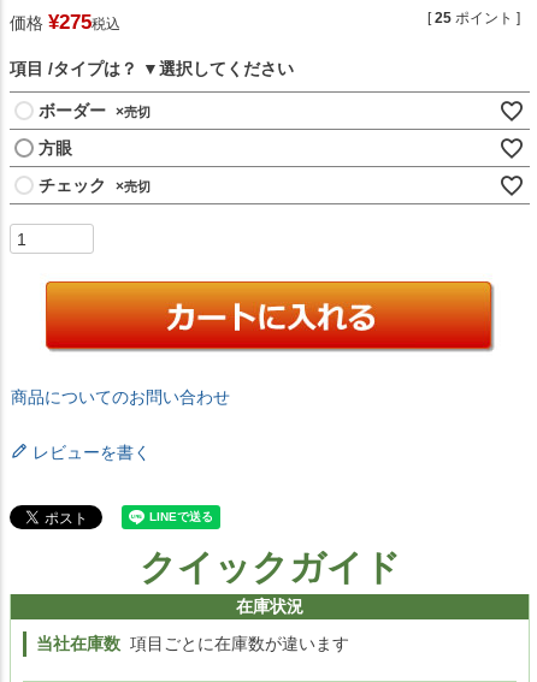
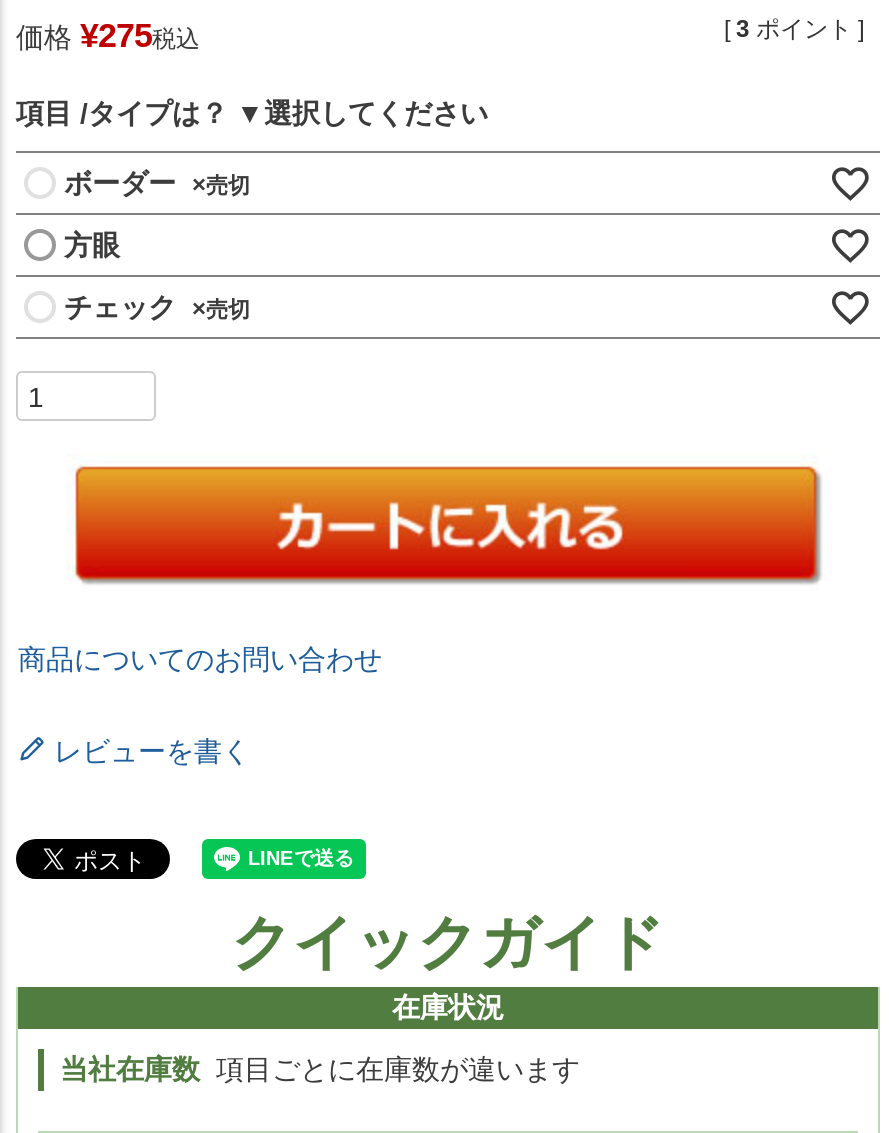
- [25 ポイント ]
+ [3 ポイント ]
